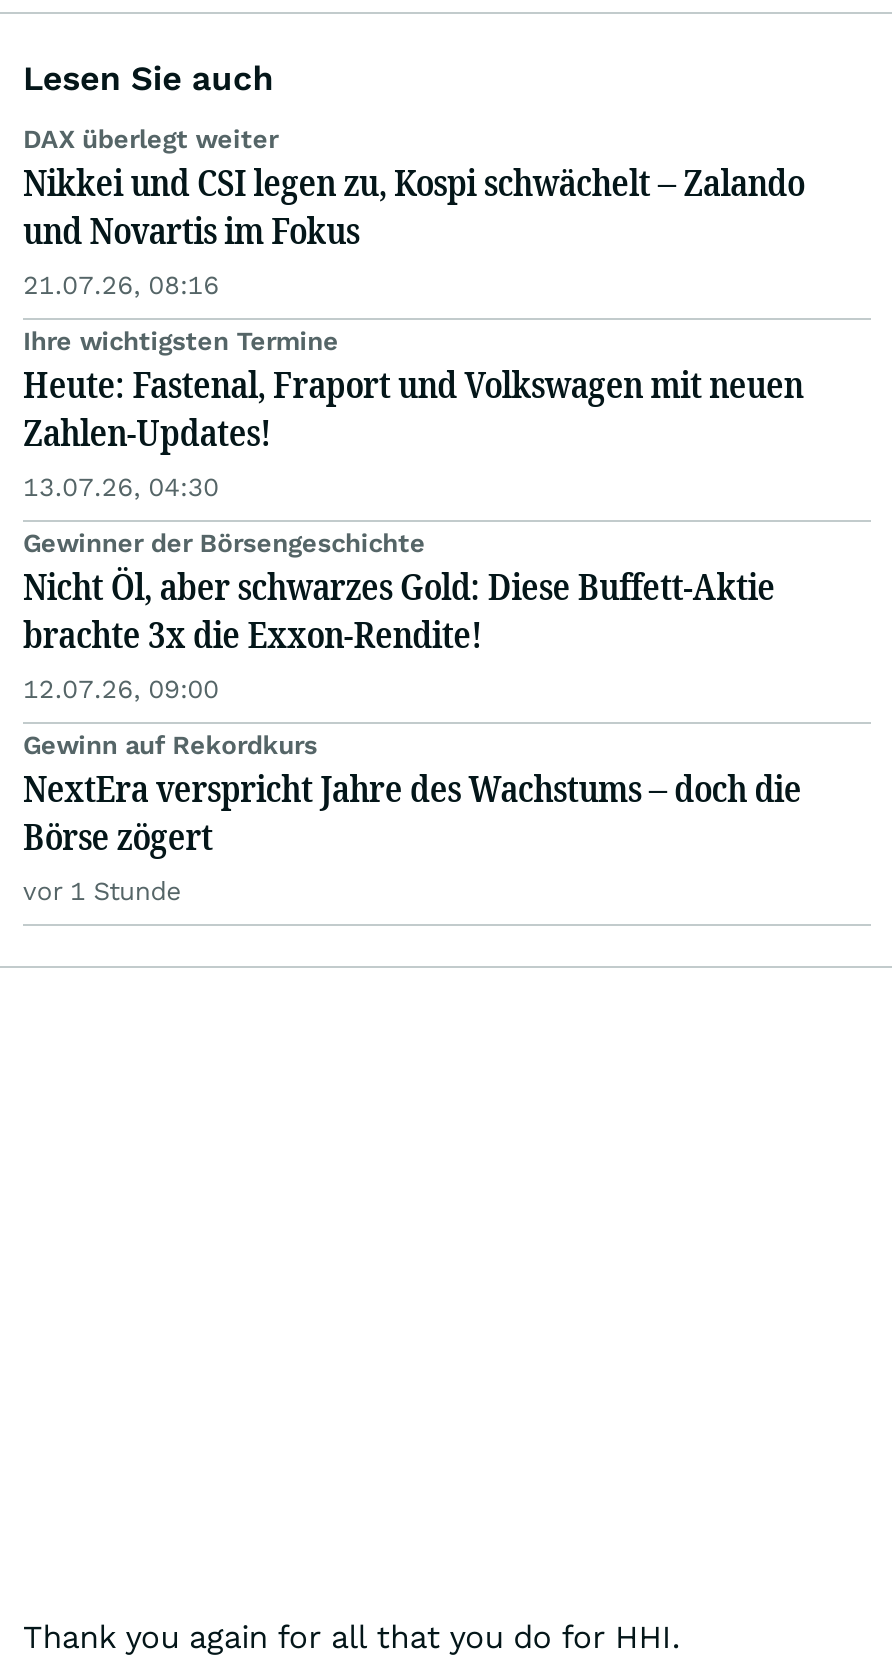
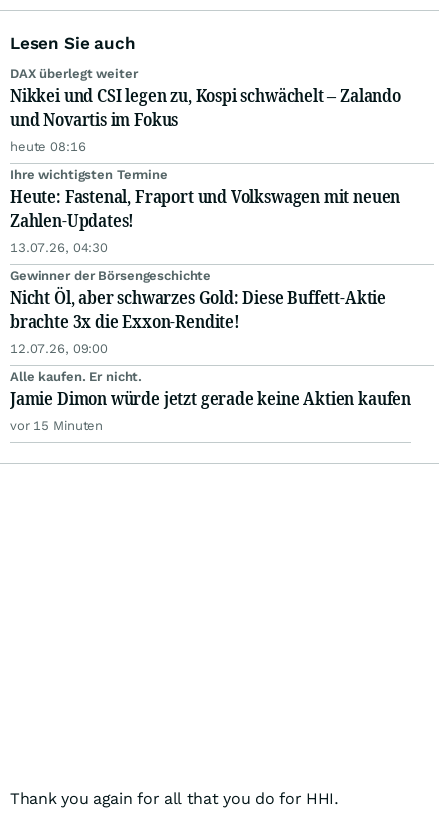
- 21.07.26, 08:16
+ heute 08:16

- Gewinn auf Rekordkurs
- NextEra verspricht Jahre des Wachstums – doch die
- Börse zögert
- vor 1 Stunde
+ Alle kaufen. Er nicht.
+ Jamie Dimon würde jetzt gerade keine Aktien kaufen
+ vor 15 Minuten
